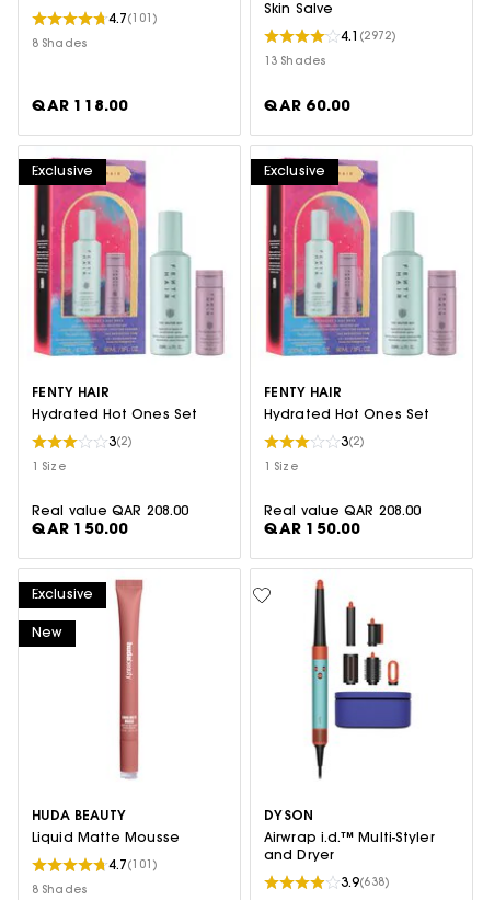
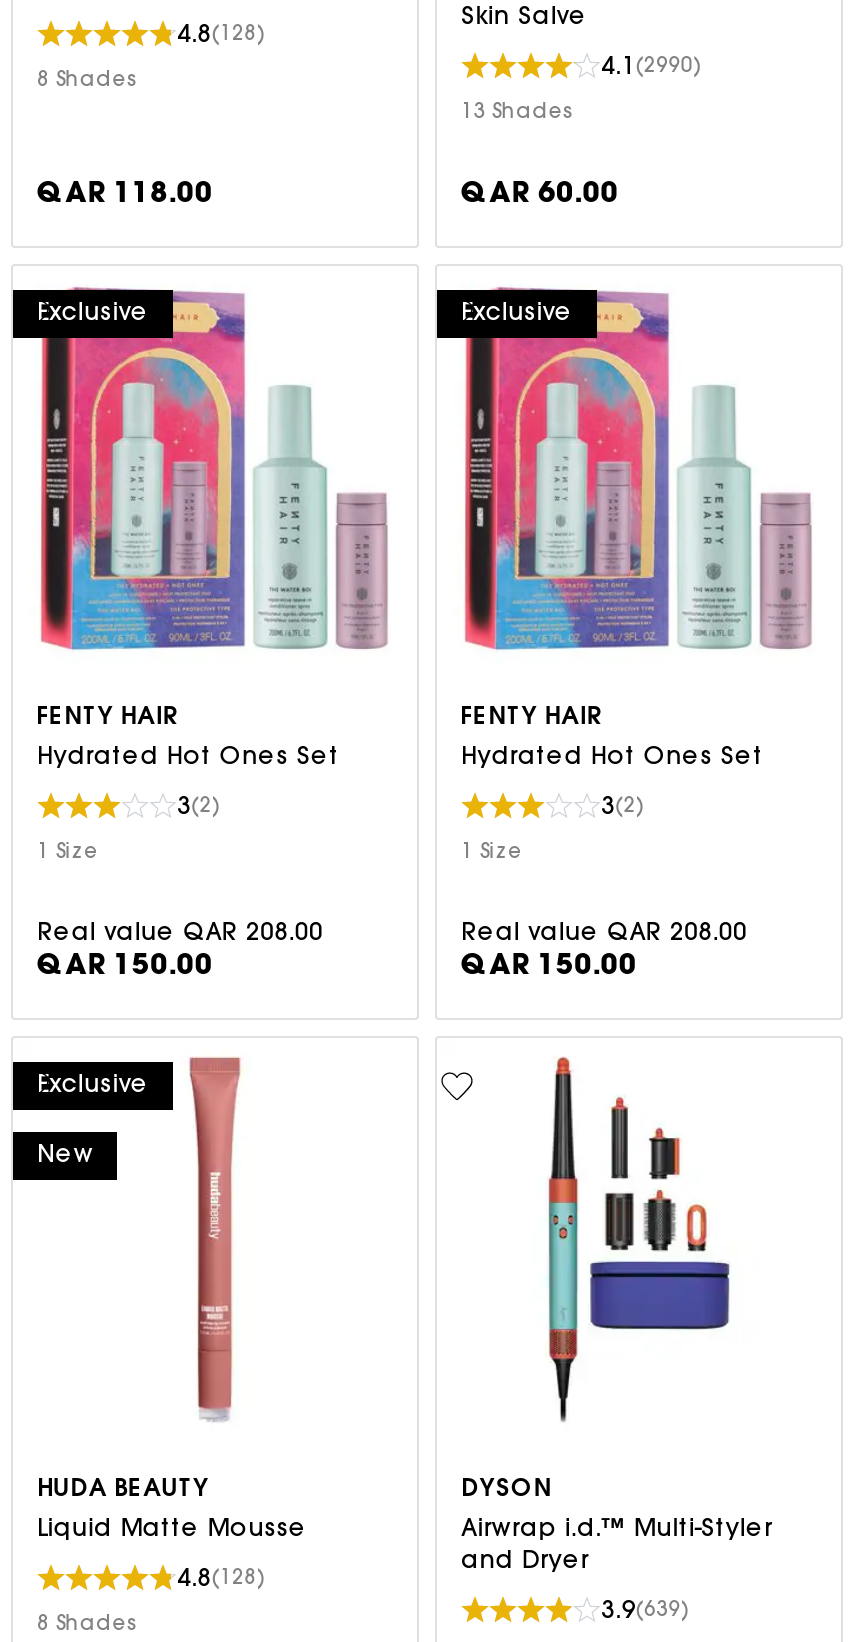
- 4.7(101)
+ 4.8(128)

- 4.1 (2972)
+ 4.1 (2990)

- 4.7(101)
+ 4.8(128)

- 3.9(638)
+ 3.9(639)
